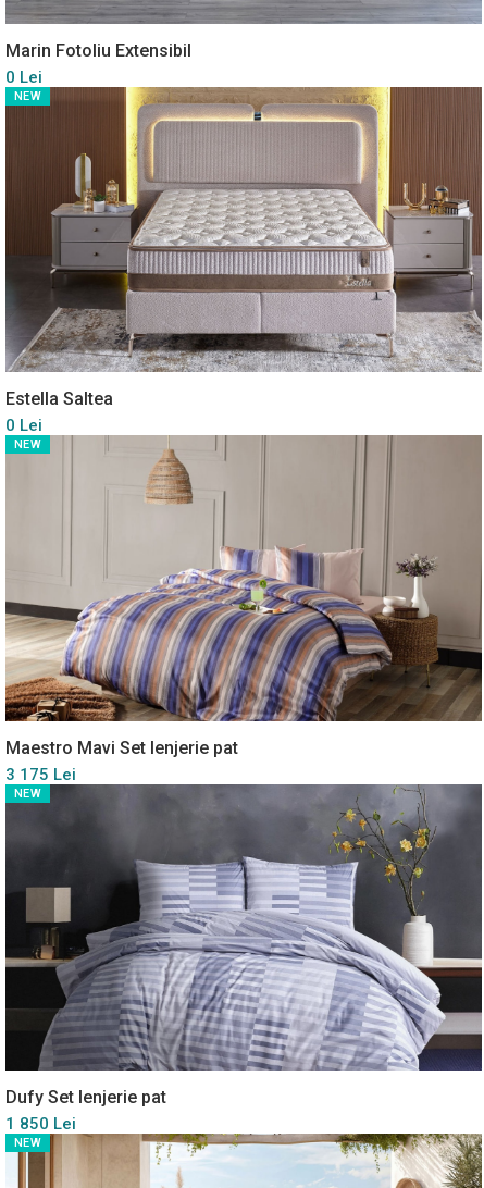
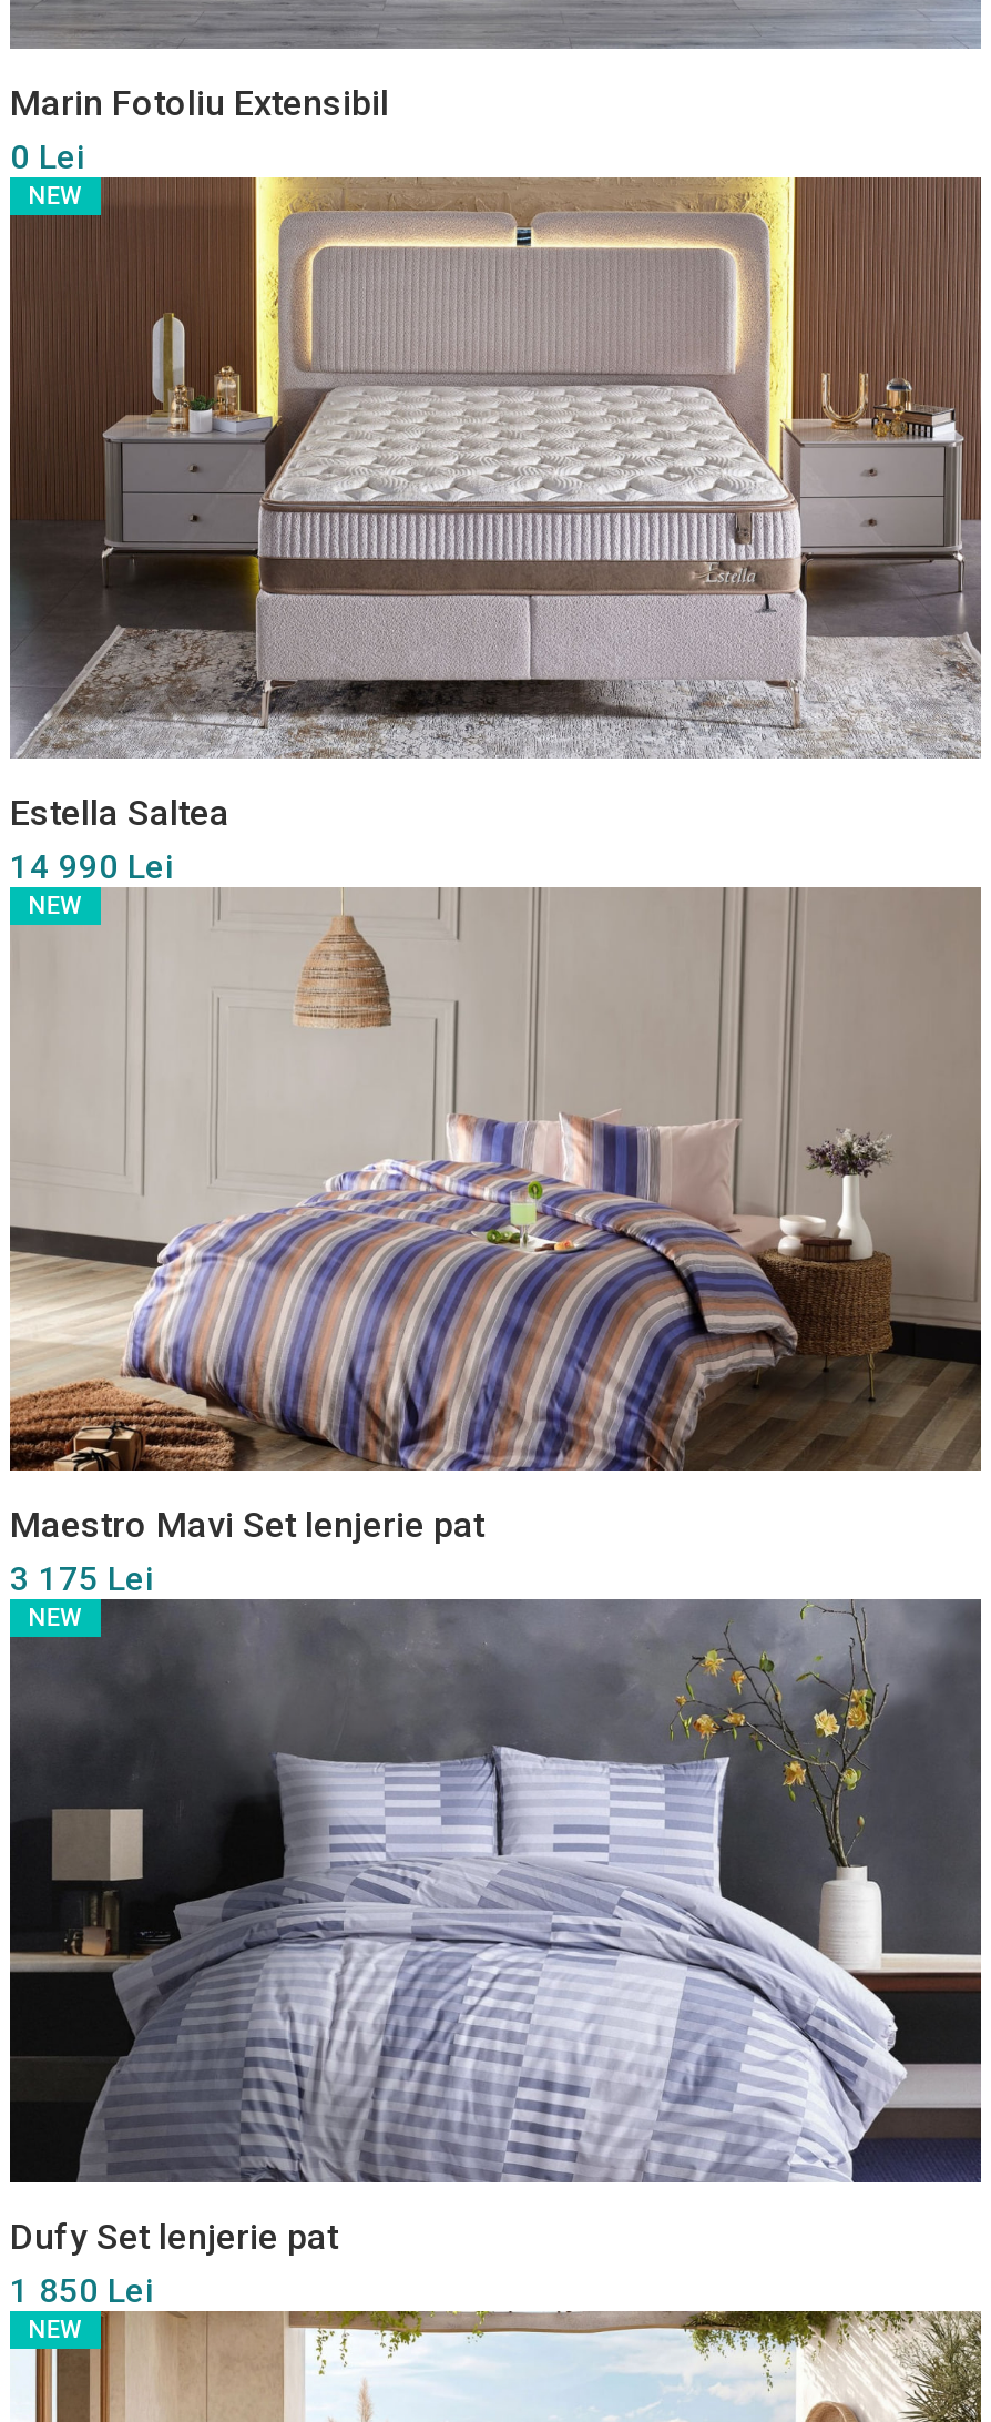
- 0 Lei
+ 14 990 Lei
